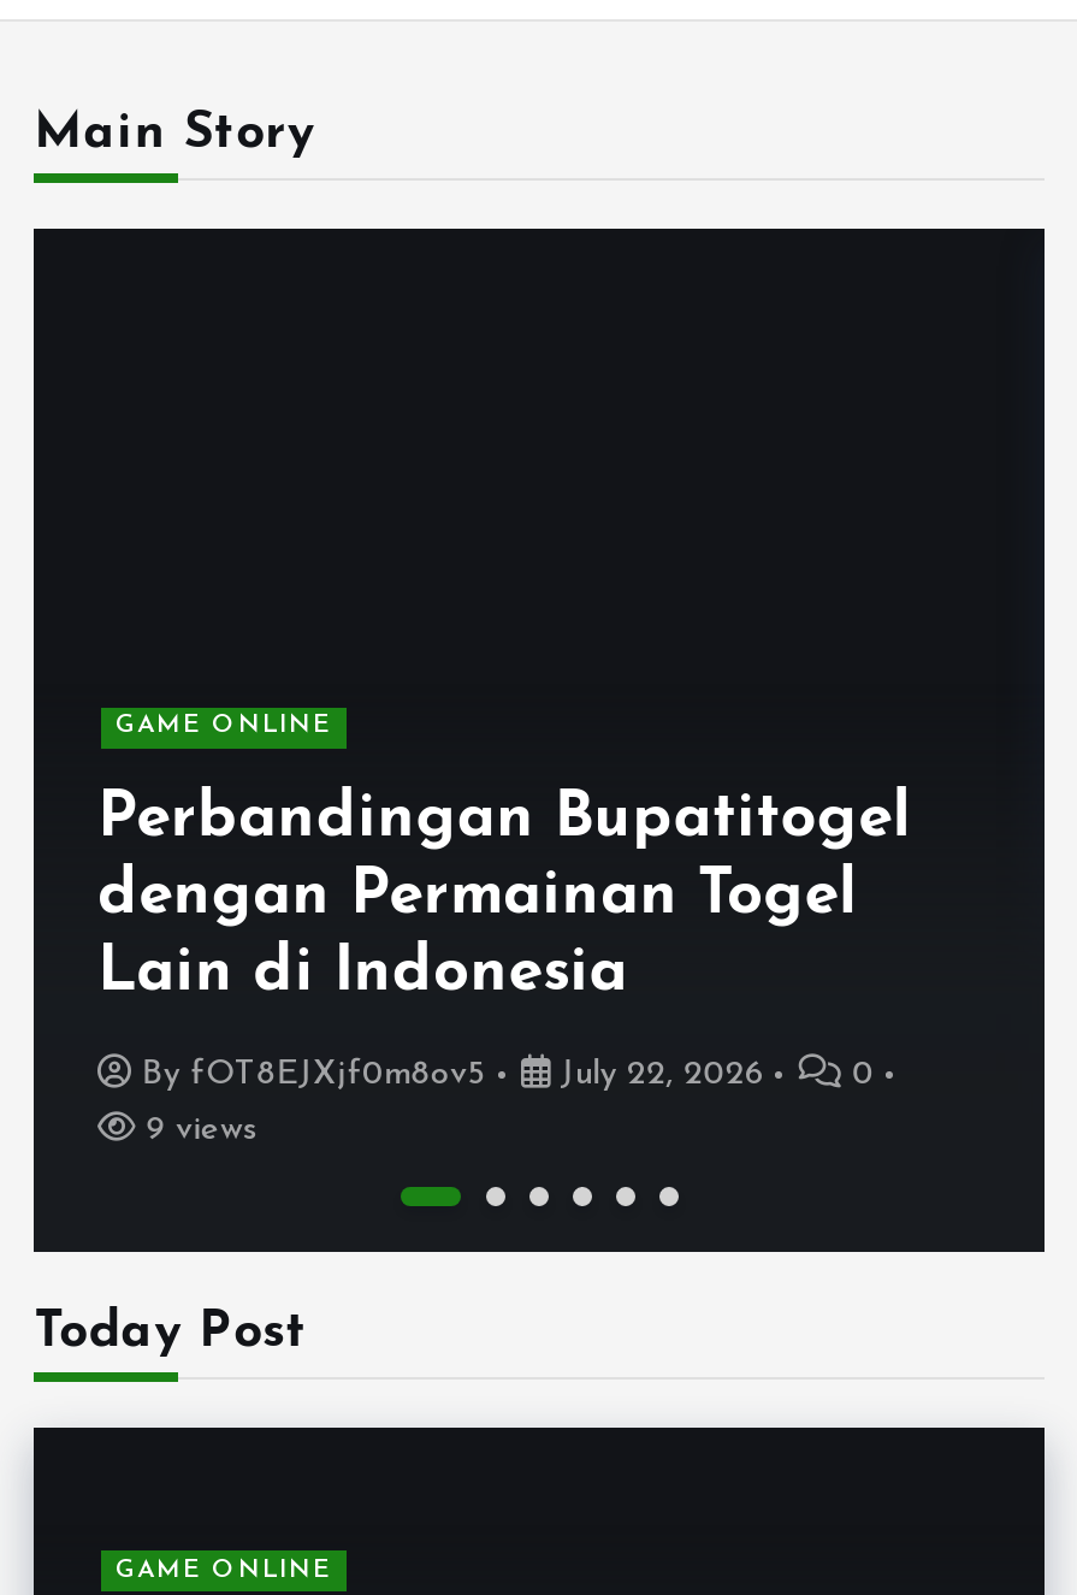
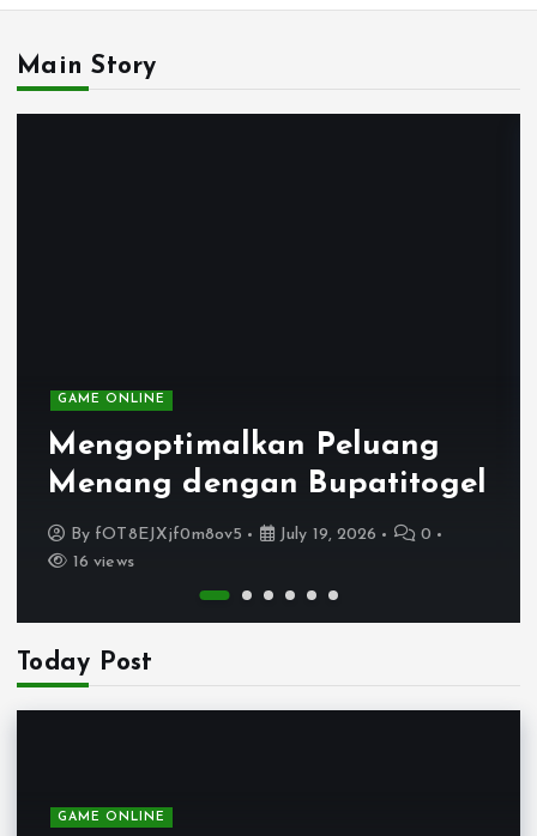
- Perbandingan Bupatitogel
- dengan Permainan Togel
- Lain di Indonesia
+ Mengoptimalkan Peluang
+ Menang dengan Bupatitogel

- July 22, 2026
+ July 19, 2026

- 9 views
+ 16 views
